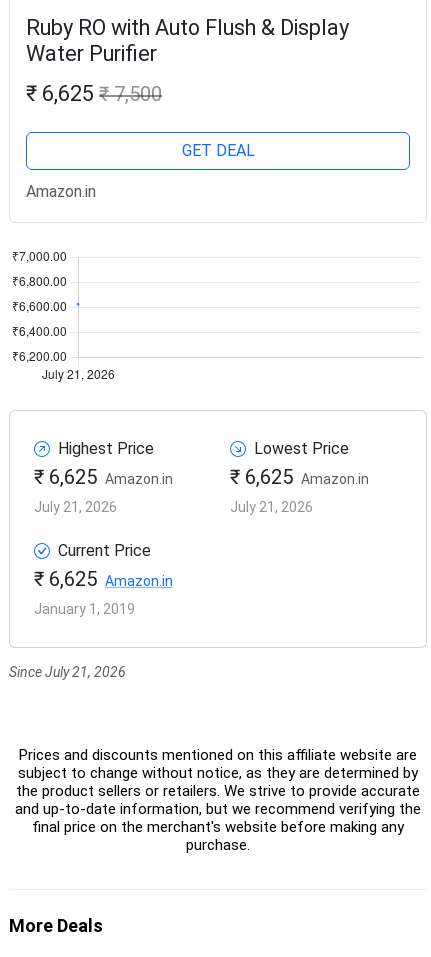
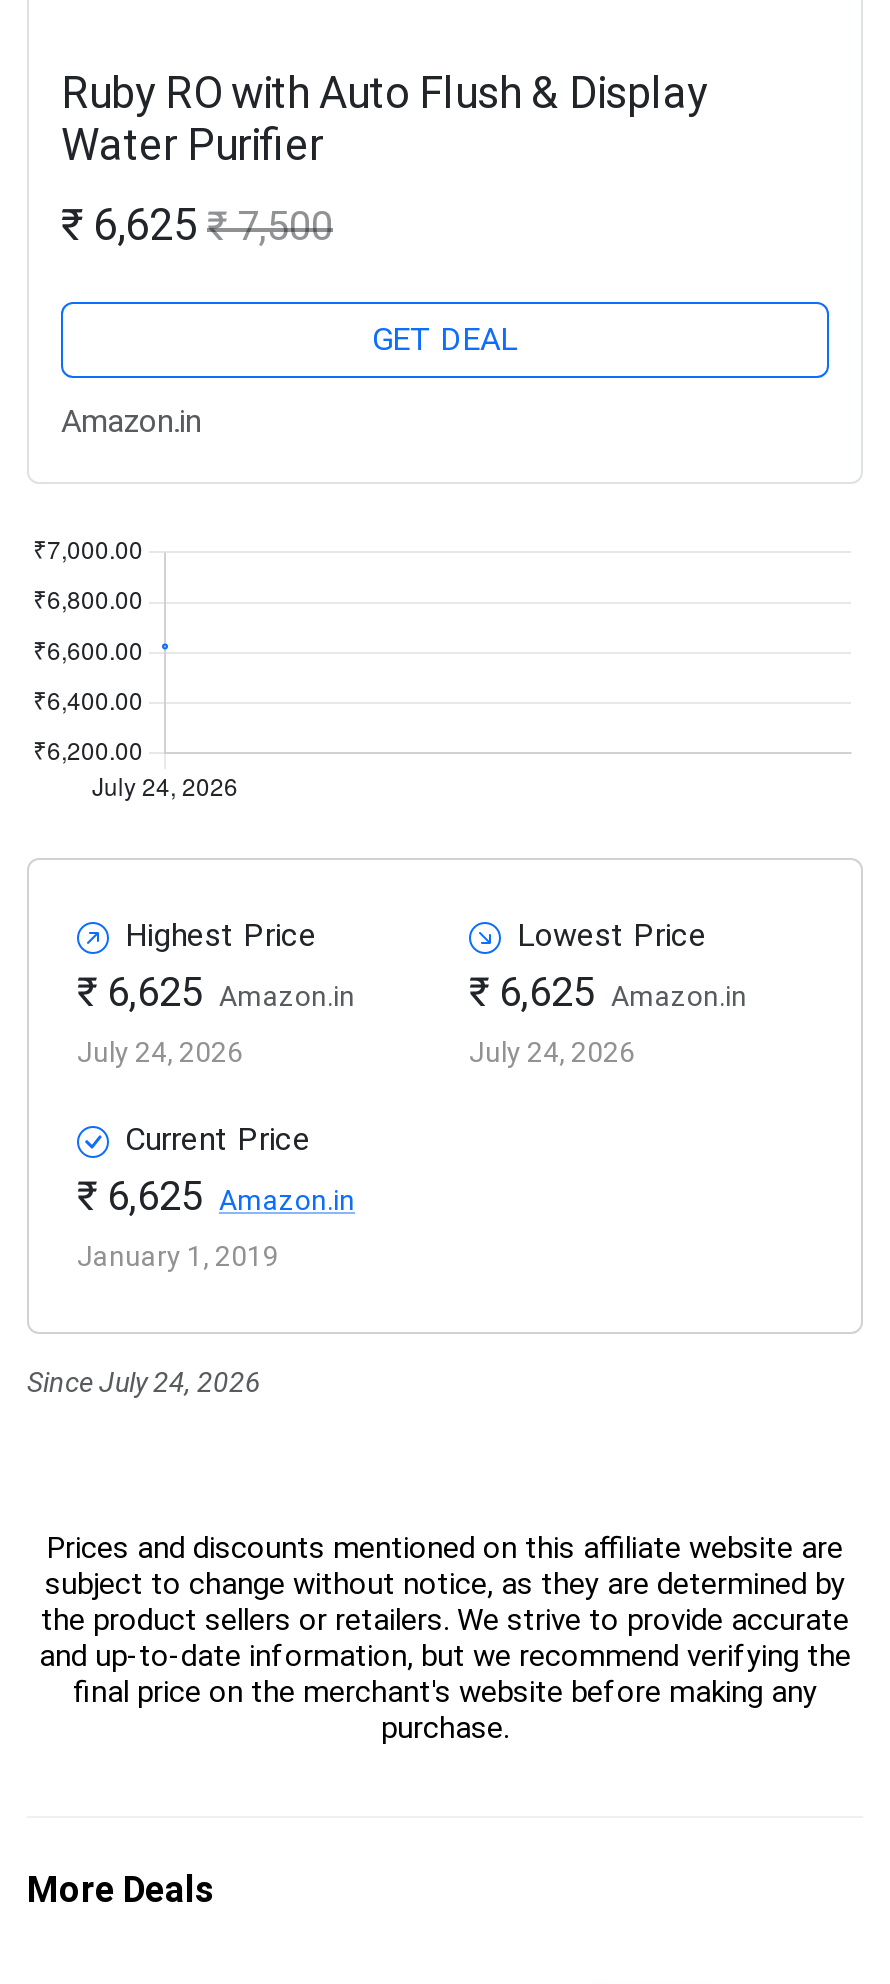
- July 21, 2026
+ July 24, 2026

- July 21, 2026
+ July 24, 2026

- Since July 21, 2026
+ Since July 24, 2026
